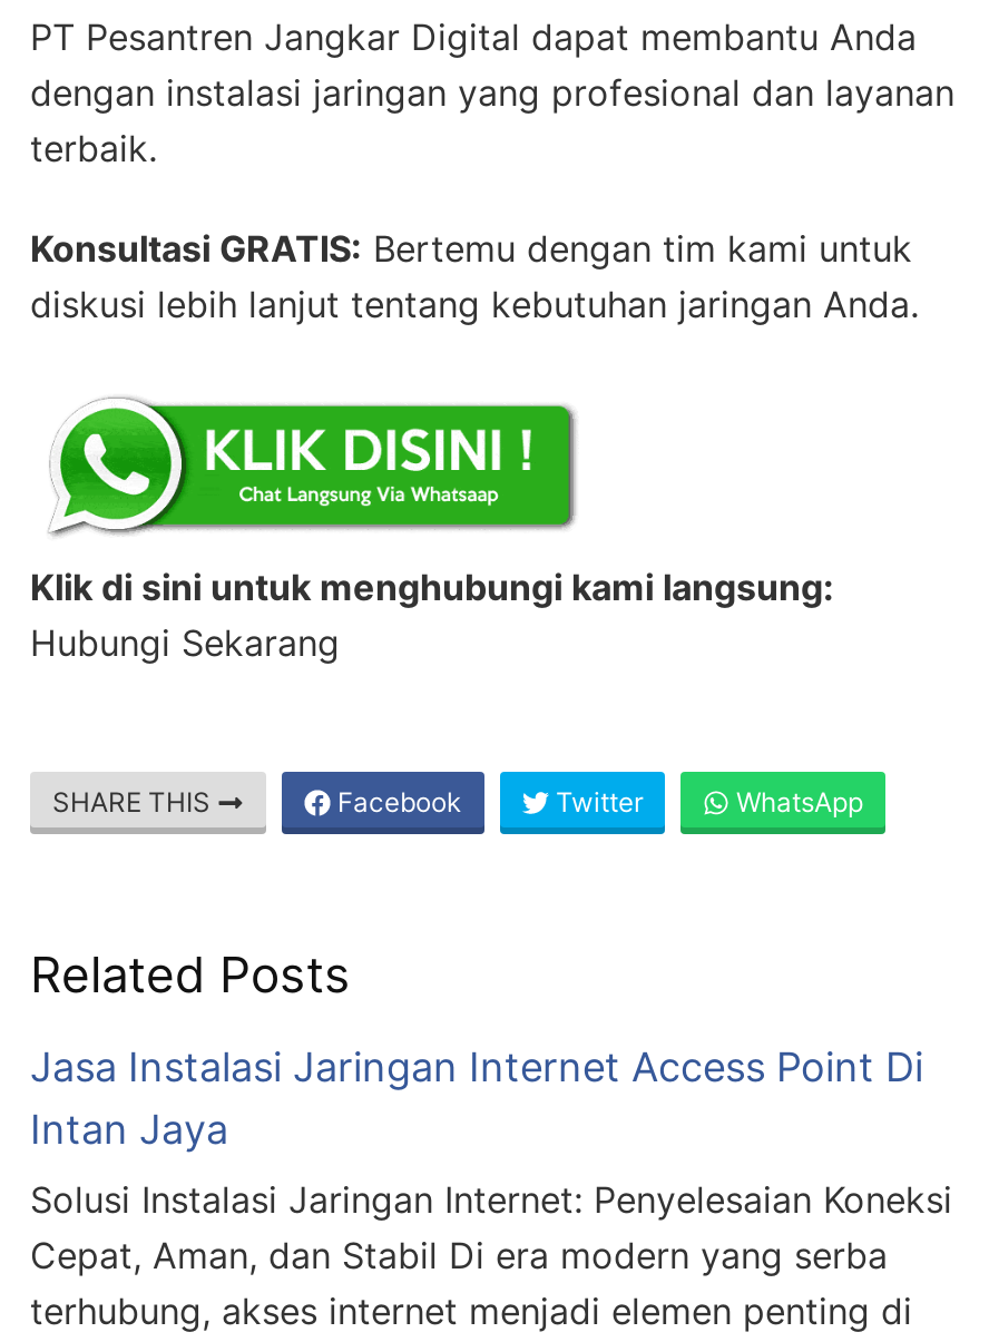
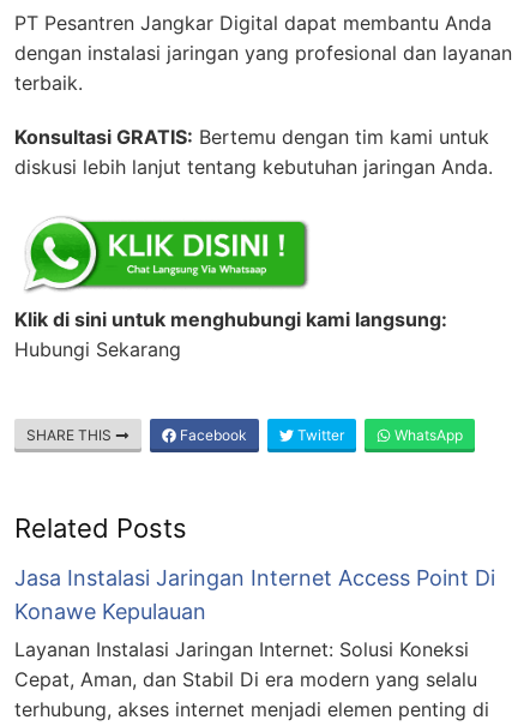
- Intan Jaya
+ Konawe Kepulauan

- Solusi Instalasi Jaringan Internet: Penyelesaian Koneksi
- Cepat, Aman, dan Stabil Di era modern yang serba
+ Layanan Instalasi Jaringan Internet: Solusi Koneksi
+ Cepat, Aman, dan Stabil Di era modern yang selalu
